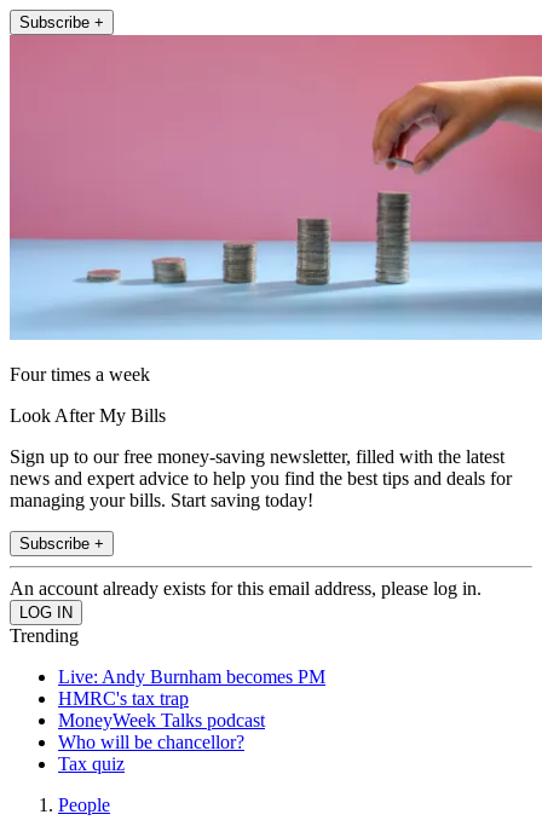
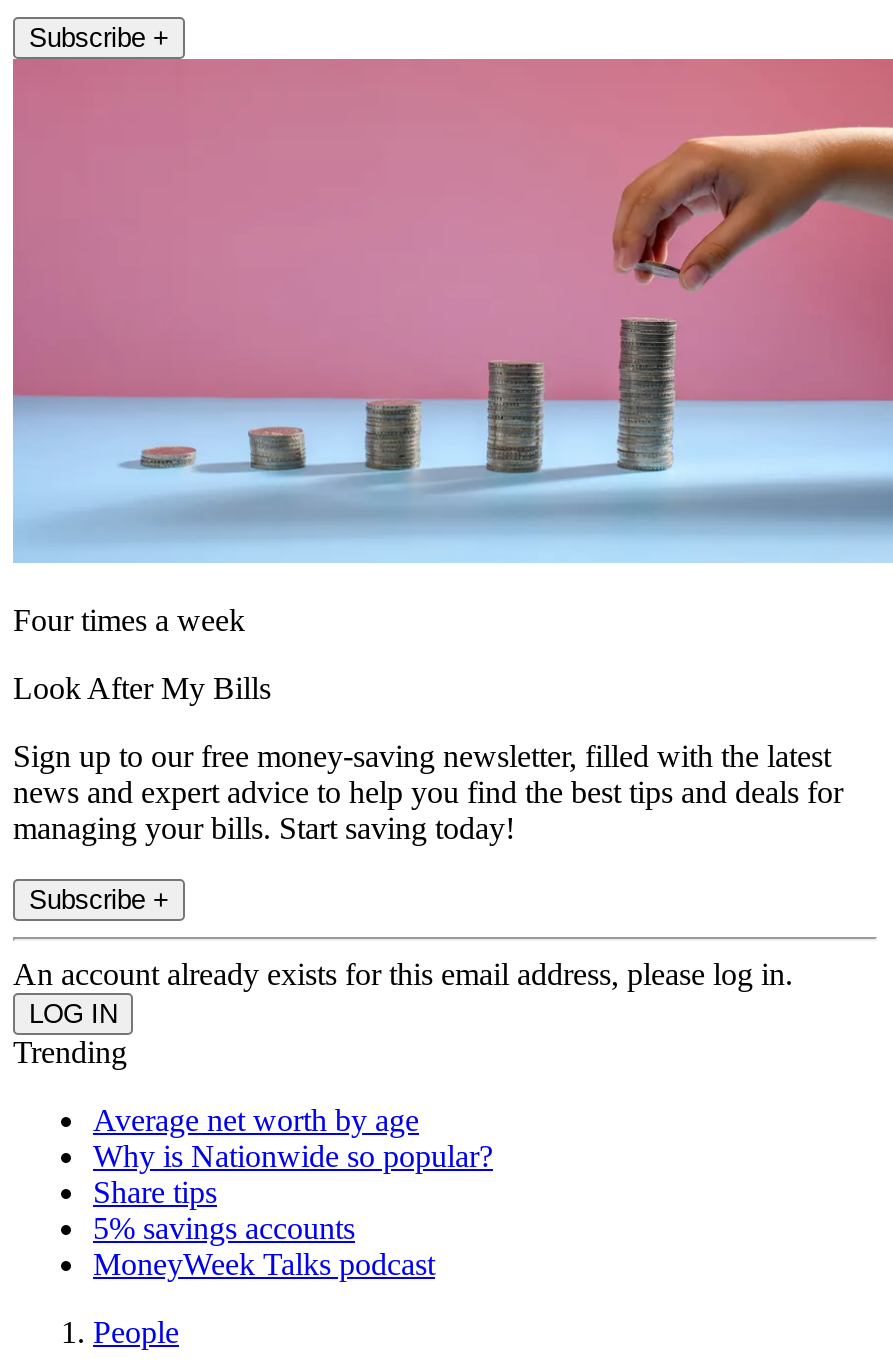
- Live: Andy Burnham becomes PM
- HMRC's tax trap
+ Average net worth by age
+ Why is Nationwide so popular?
+ Share tips
+ 5% savings accounts

moved down: MoneyWeek Talks podcast

- Who will be chancellor?
- Tax quiz
